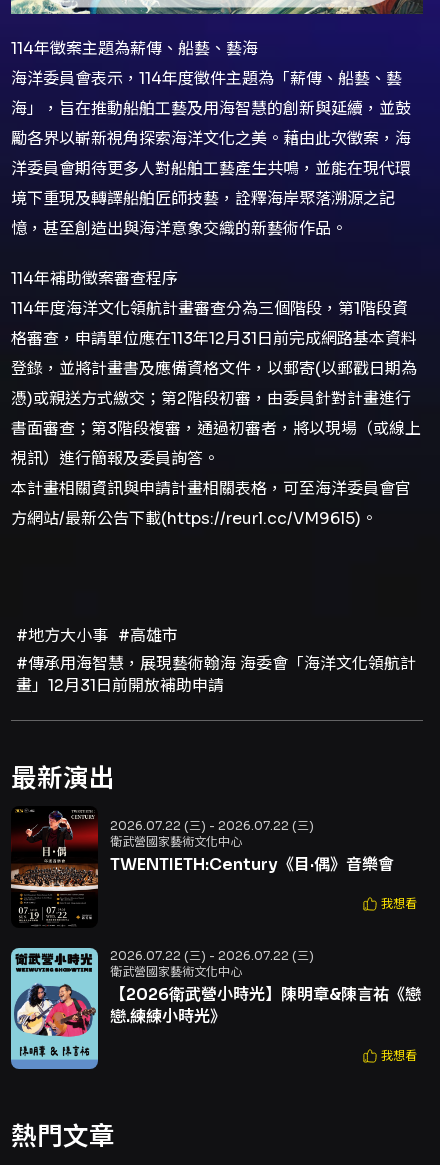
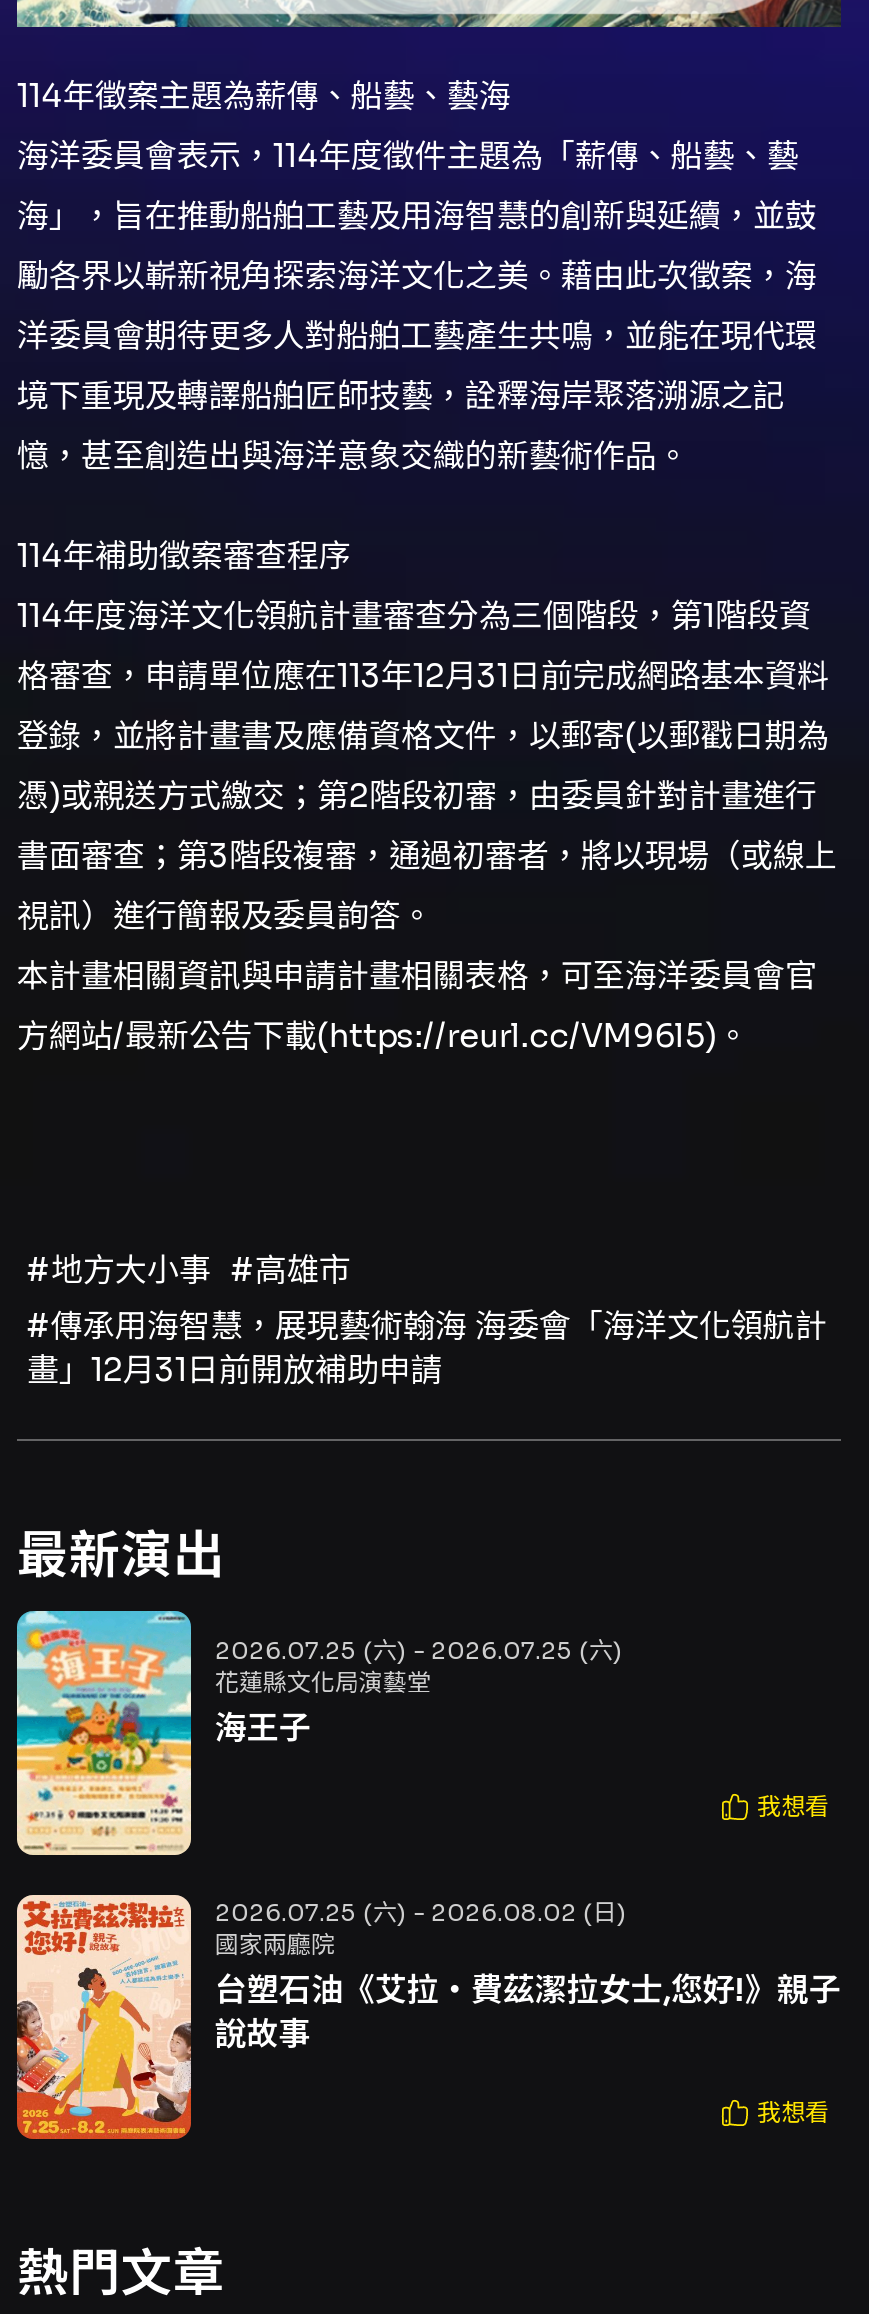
- [image]
- 2026.07.22 (三) - 2026.07.22 (三)
- 衛武營國家藝術文化中心
- TWENTIETH:Century《目·偶》音樂會
+ [image]
+ 2026.07.25 (六) - 2026.07.25 (六)
+ 花蓮縣文化局演藝堂
+ 海王子

- [image]
- 2026.07.22 (三) - 2026.07.22 (三)
- 衛武營國家藝術文化中心
- 【2026衛武營小時光】陳明章&陳言祐《戀
- 戀.練練小時光》
+ [image]
+ 2026.07.25 (六) - 2026.08.02 (日)
+ 國家兩廳院
+ 台塑石油《艾拉・費茲潔拉女士,您好!》親子
+ 說故事
